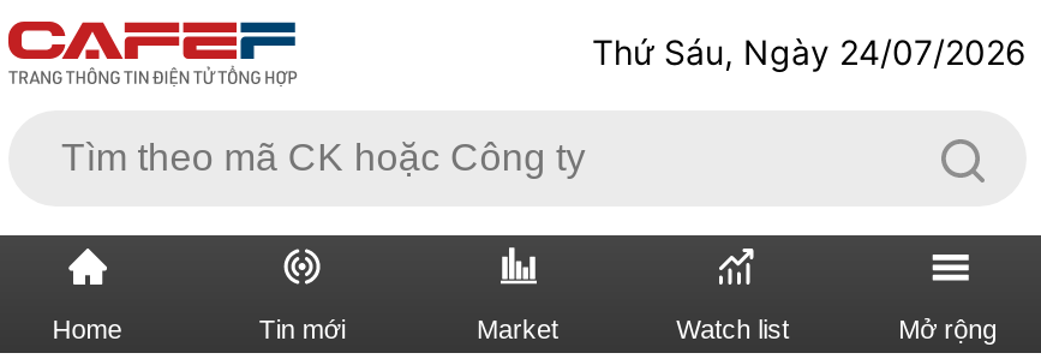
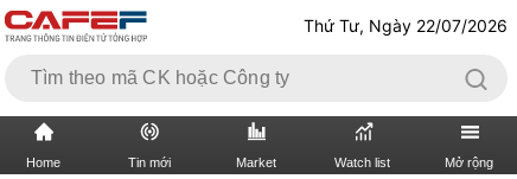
- Thứ Sáu, Ngày 24/07/2026
+ Thứ Tư, Ngày 22/07/2026
